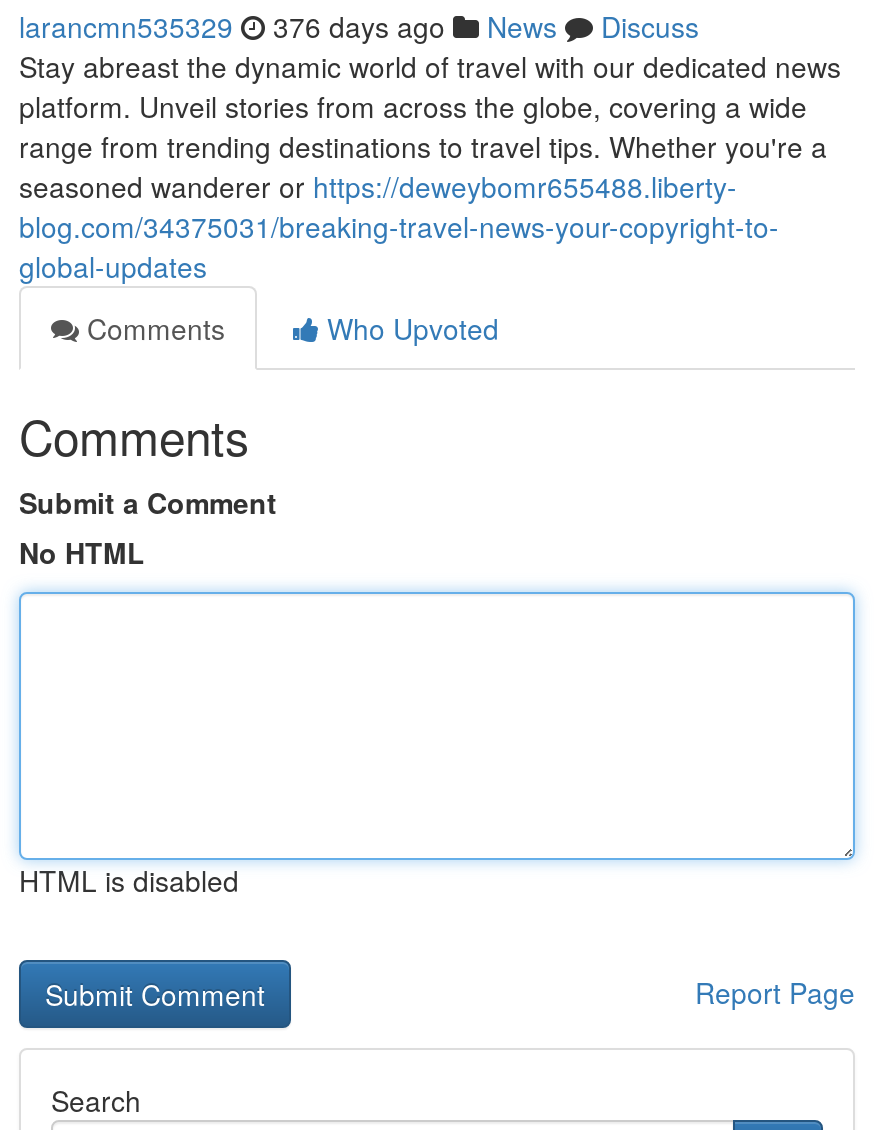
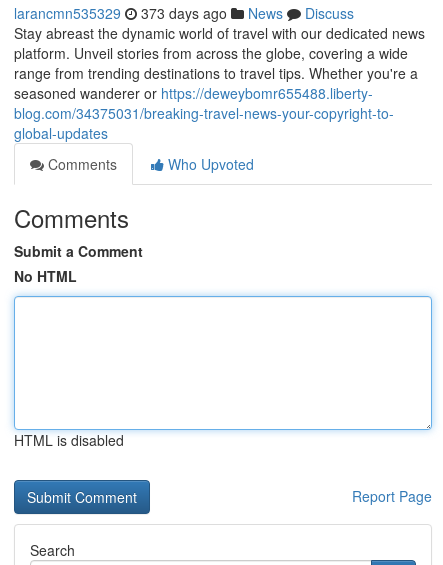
- larancmn535329 376 days ago News Discuss
+ larancmn535329 373 days ago News Discuss
